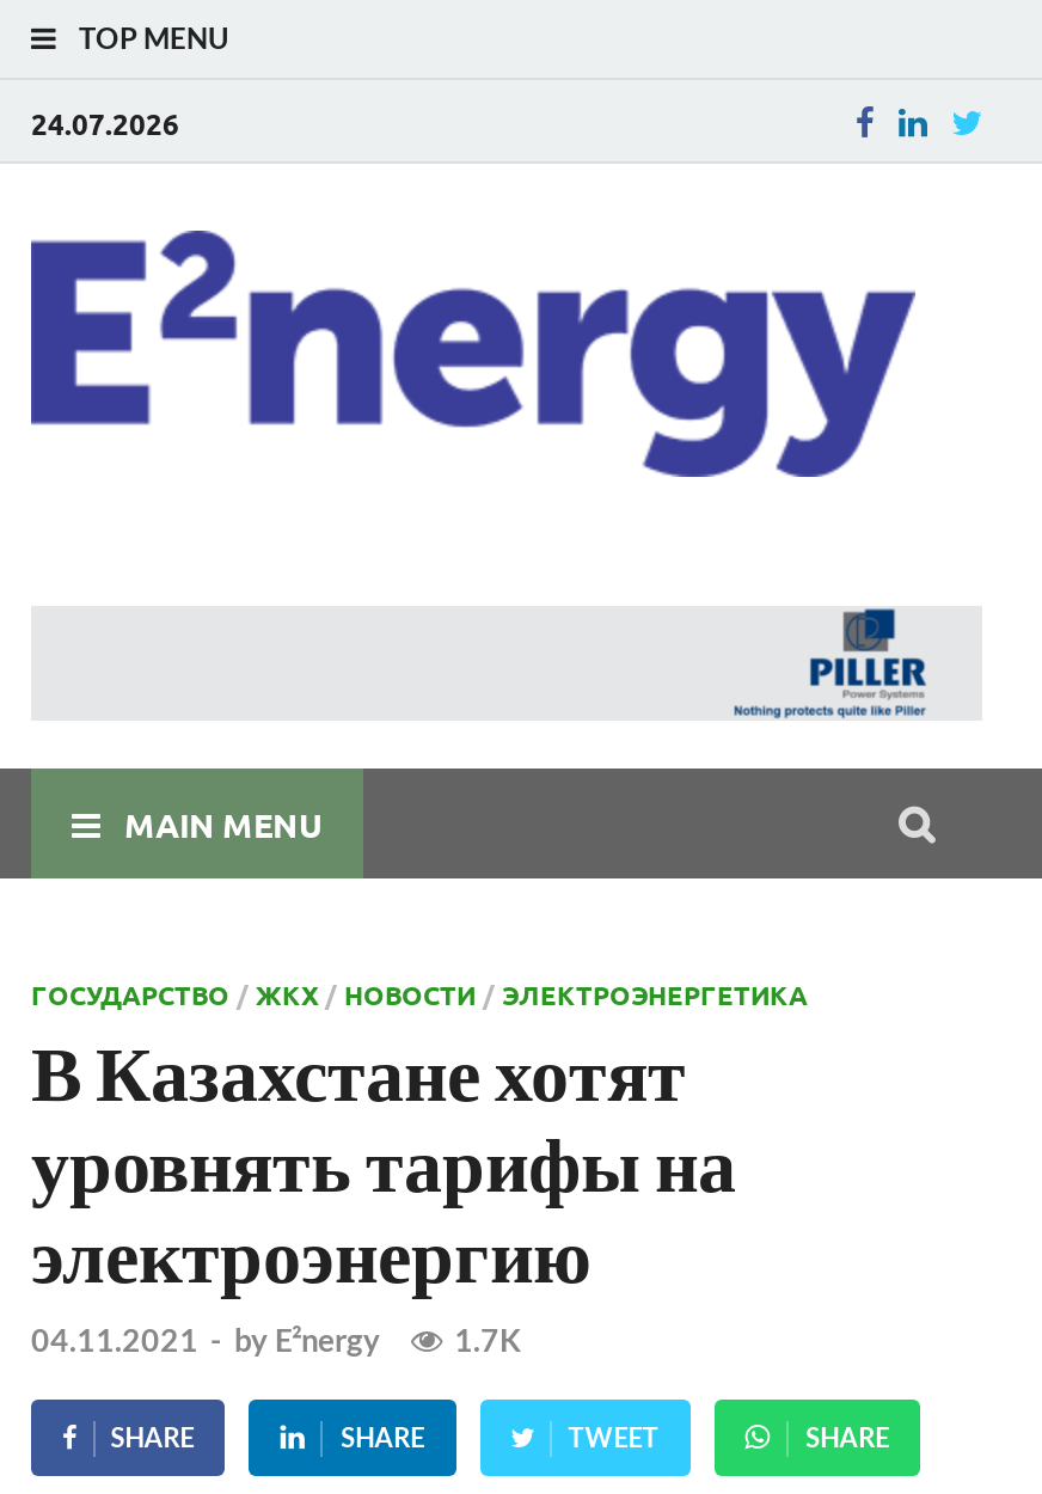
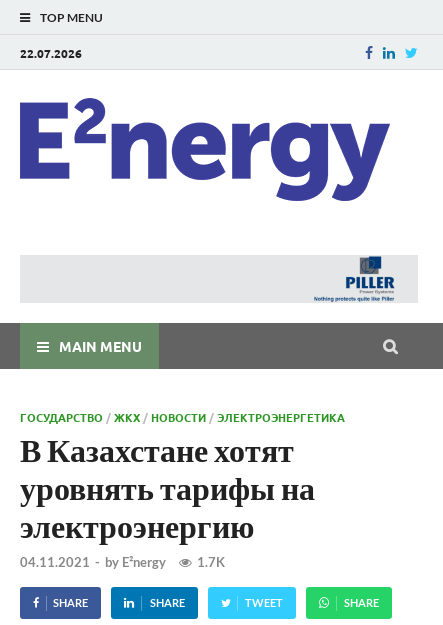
- 24.07.2026
+ 22.07.2026
